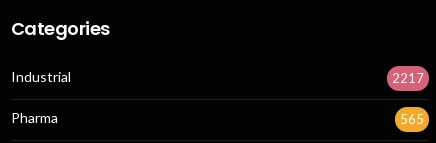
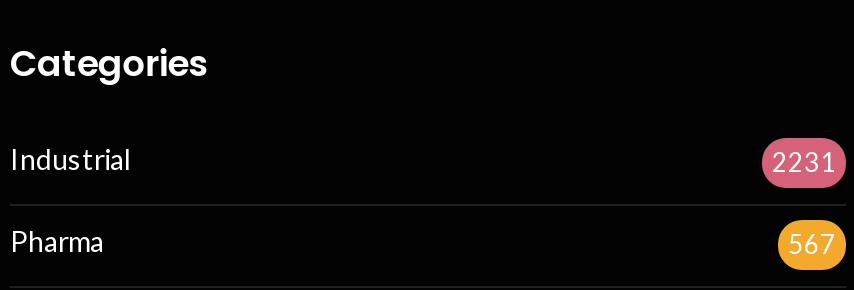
- 2217
+ 2231

- 565
+ 567
